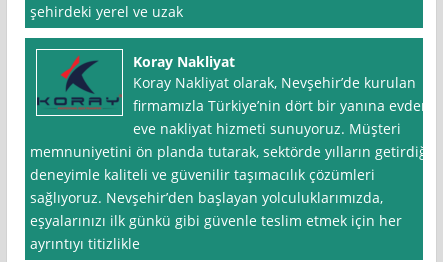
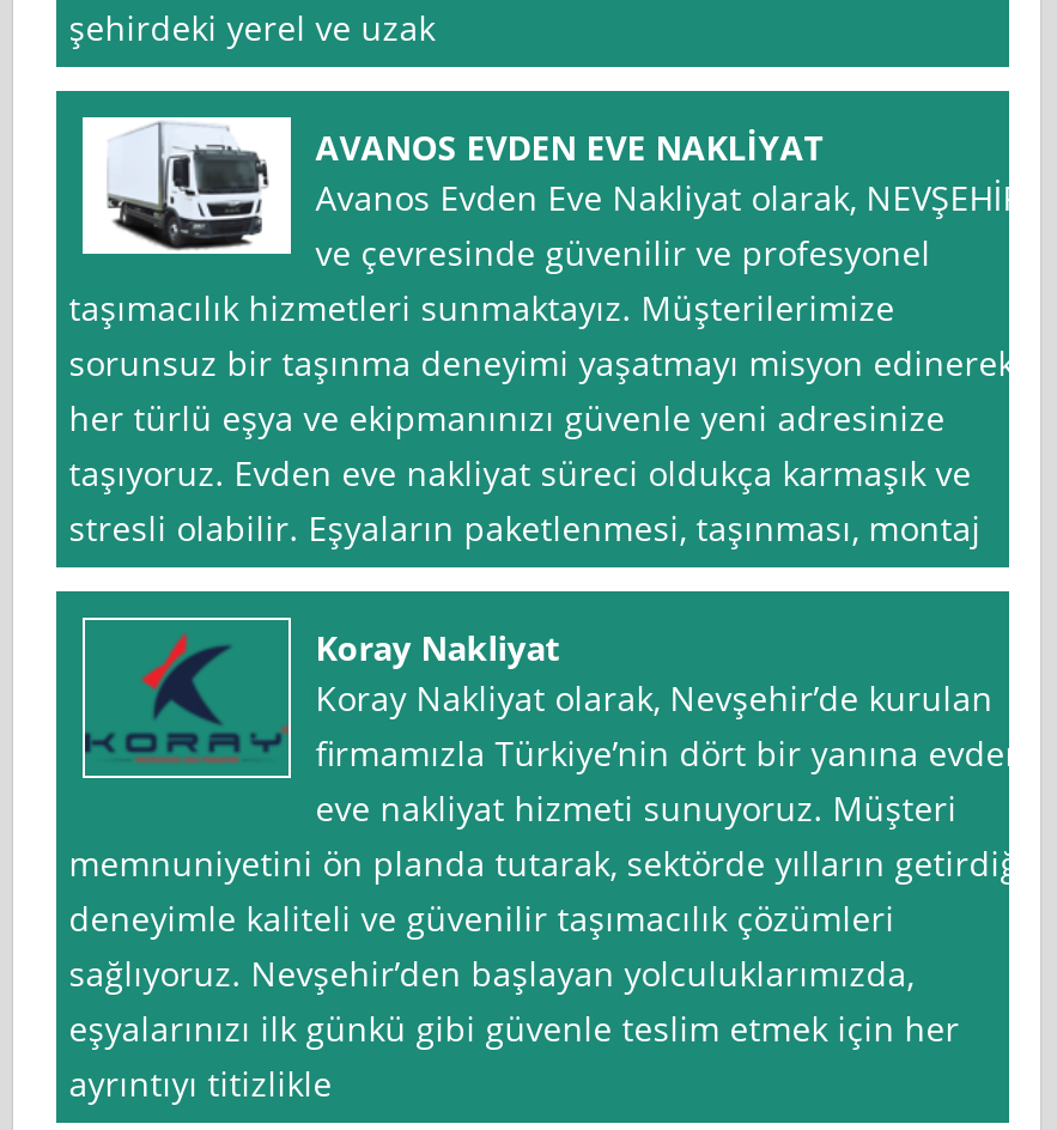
+ [image]
+ AVANOS EVDEN EVE NAKLİYAT
+ Avanos Evden Eve Nakliyat olarak, NEVŞEHİR
+ ve çevresinde güvenilir ve profesyonel
+ taşımacılık hizmetleri sunmaktayız. Müşterilerimize
+ sorunsuz bir taşınma deneyimi yaşatmayı misyon edinerek,
+ her türlü eşya ve ekipmanınızı güvenle yeni adresinize
+ taşıyoruz. Evden eve nakliyat süreci oldukça karmaşık ve
+ stresli olabilir. Eşyaların paketlenmesi, taşınması, montaj
